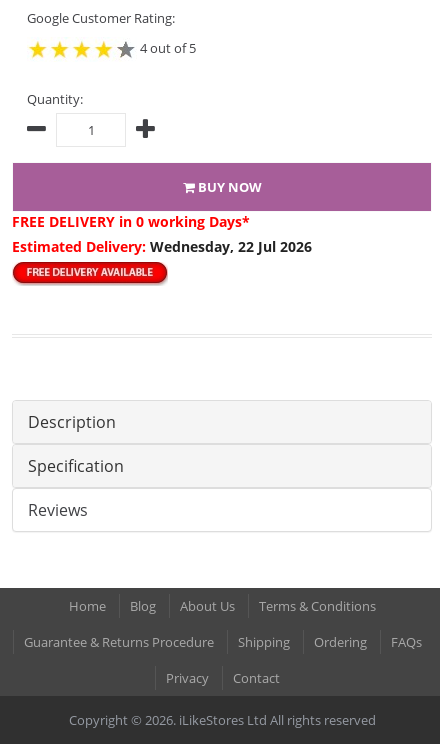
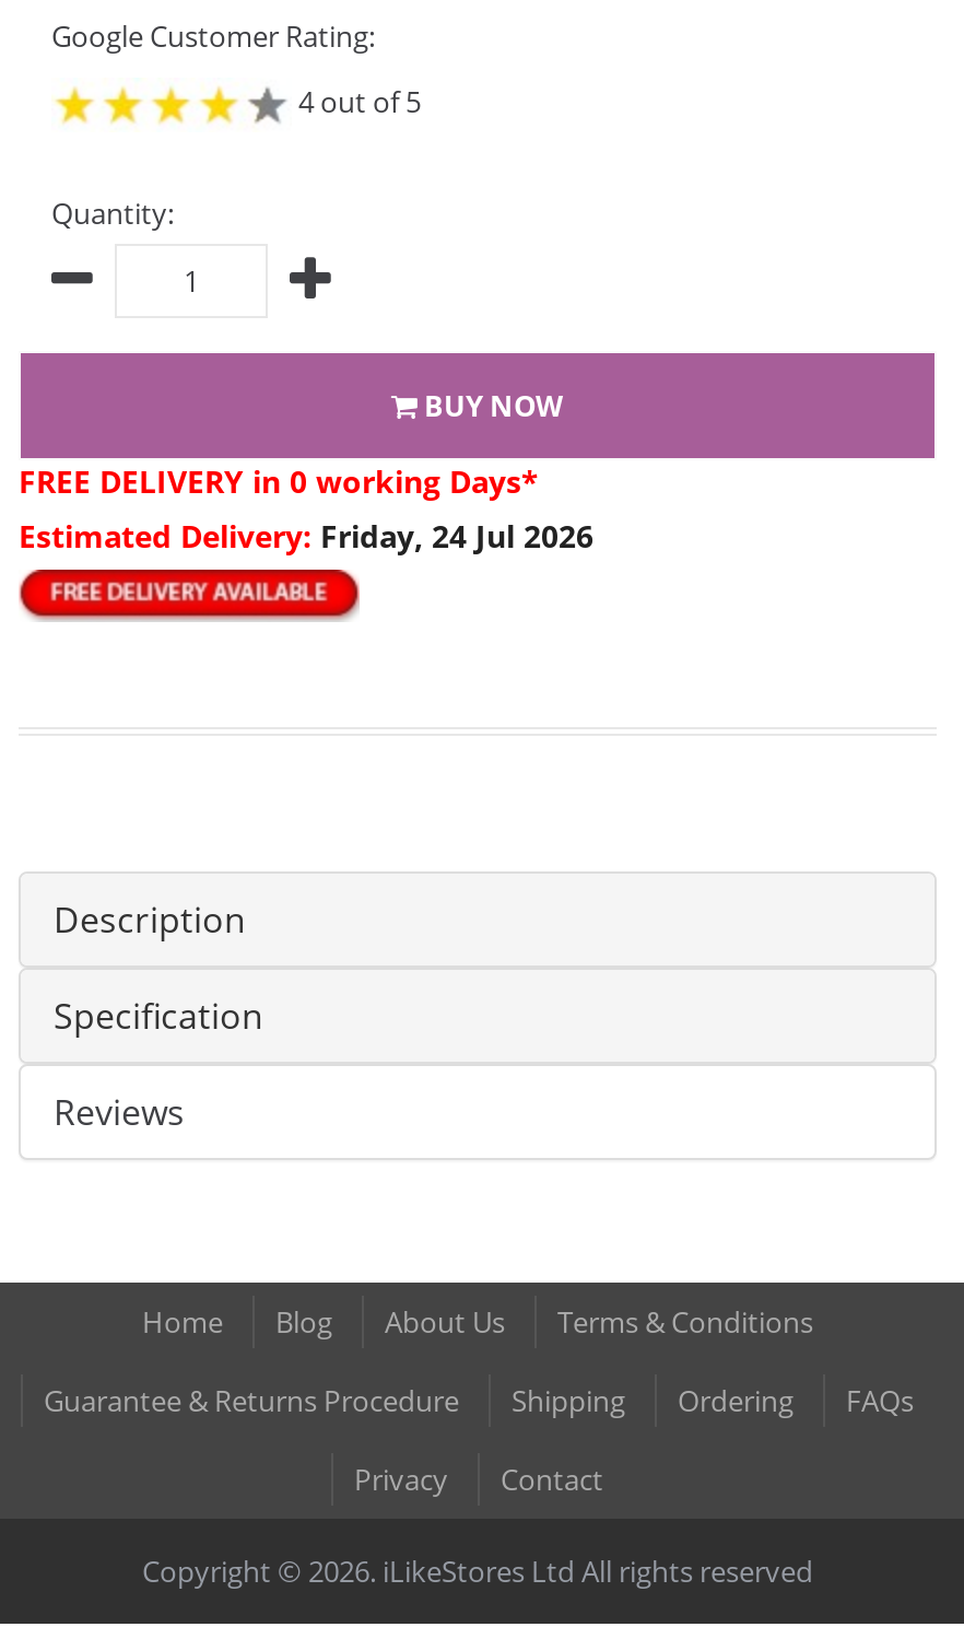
- Estimated Delivery: Wednesday, 22 Jul 2026
+ Estimated Delivery: Friday, 24 Jul 2026
